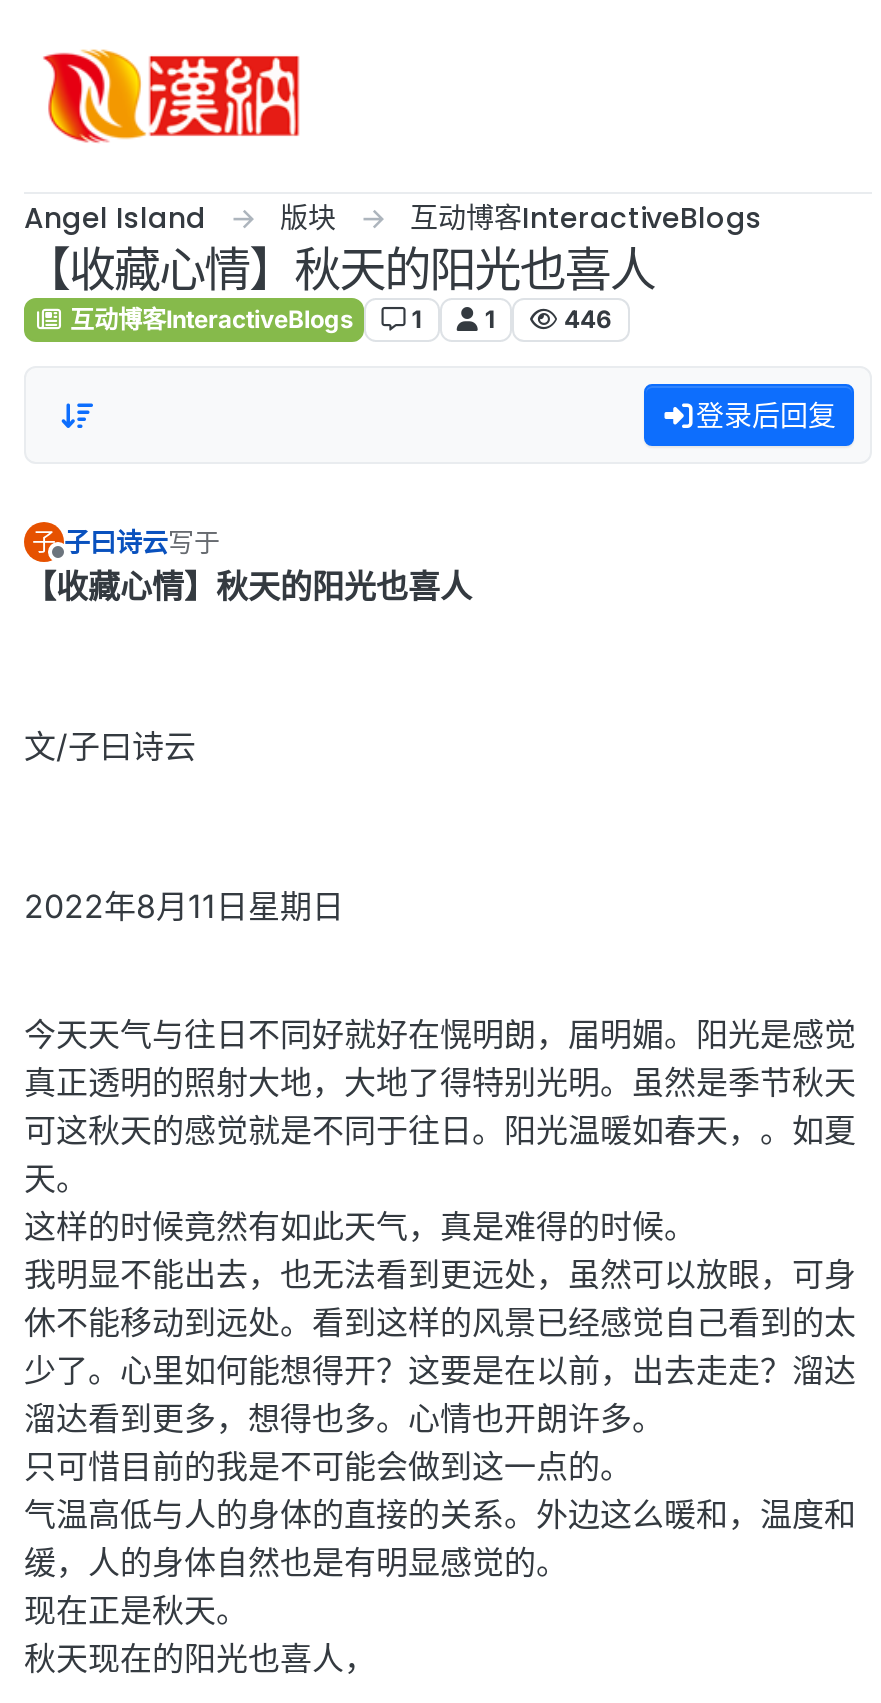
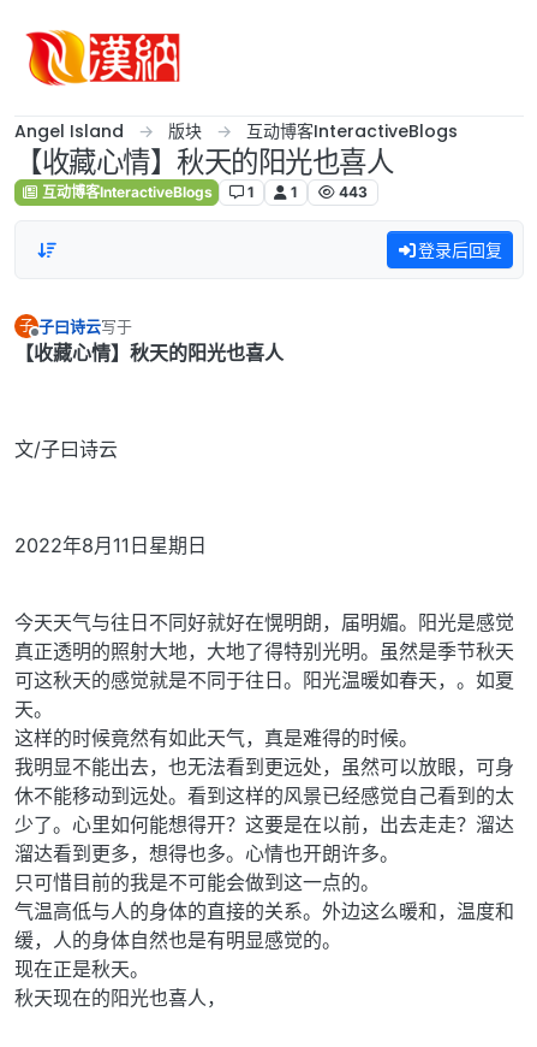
- 446
+ 443
